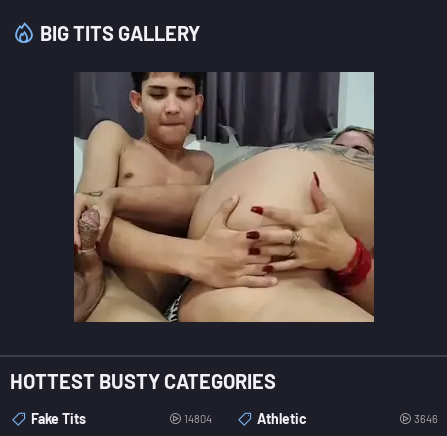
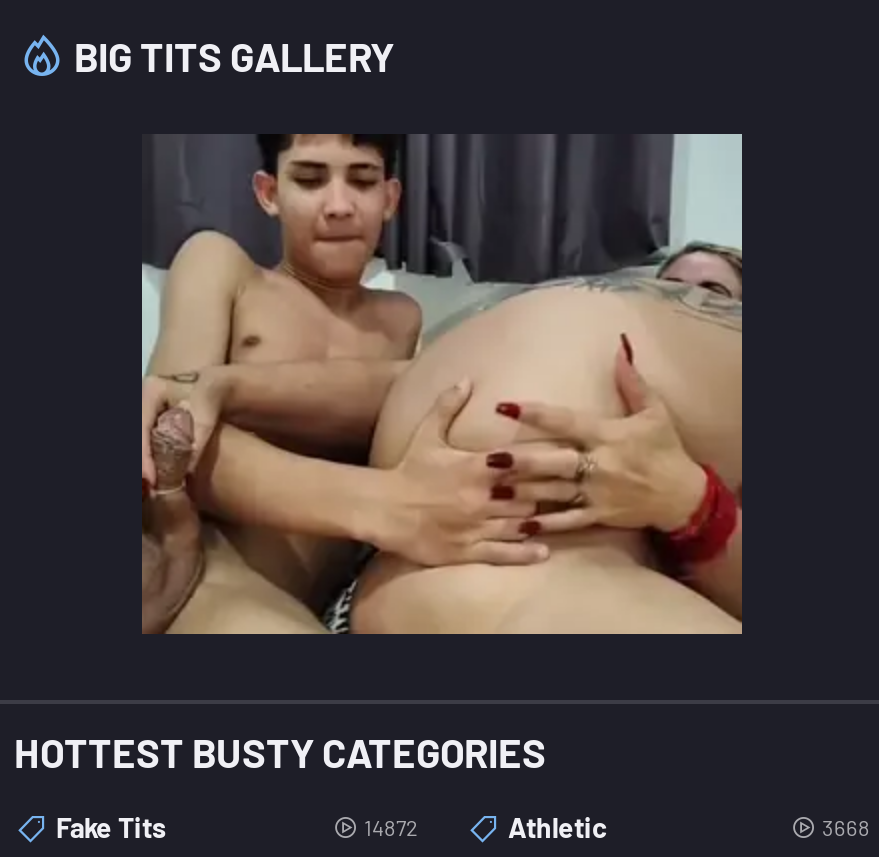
- 14804
+ 14872

- 3646
+ 3668
